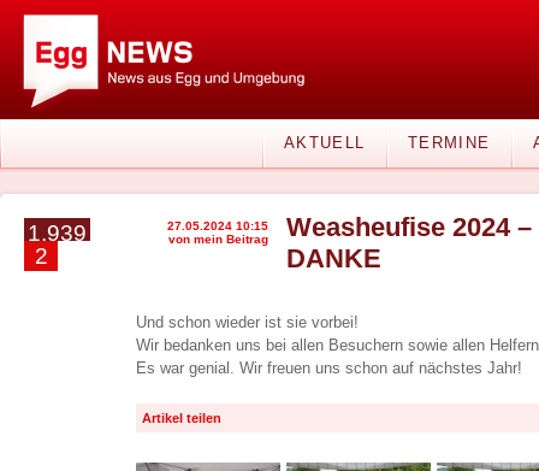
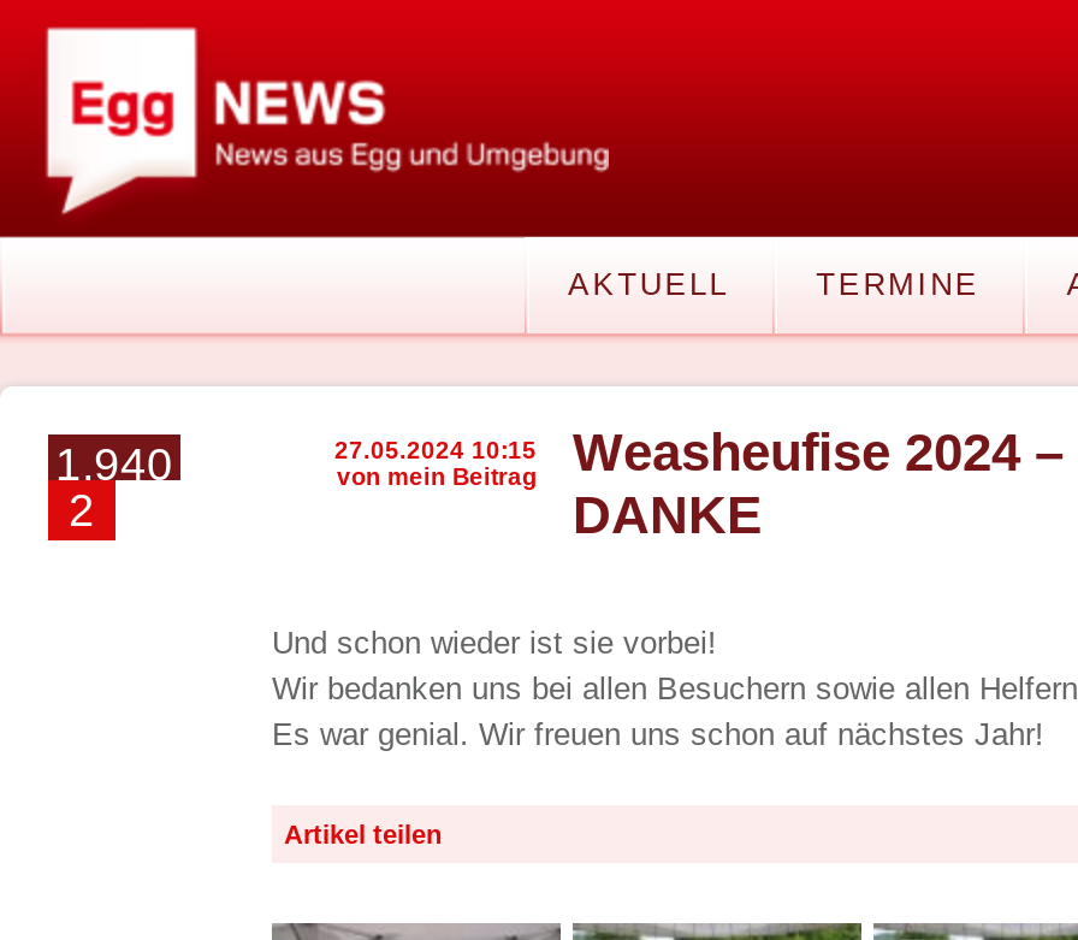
- 1.939
+ 1.940
